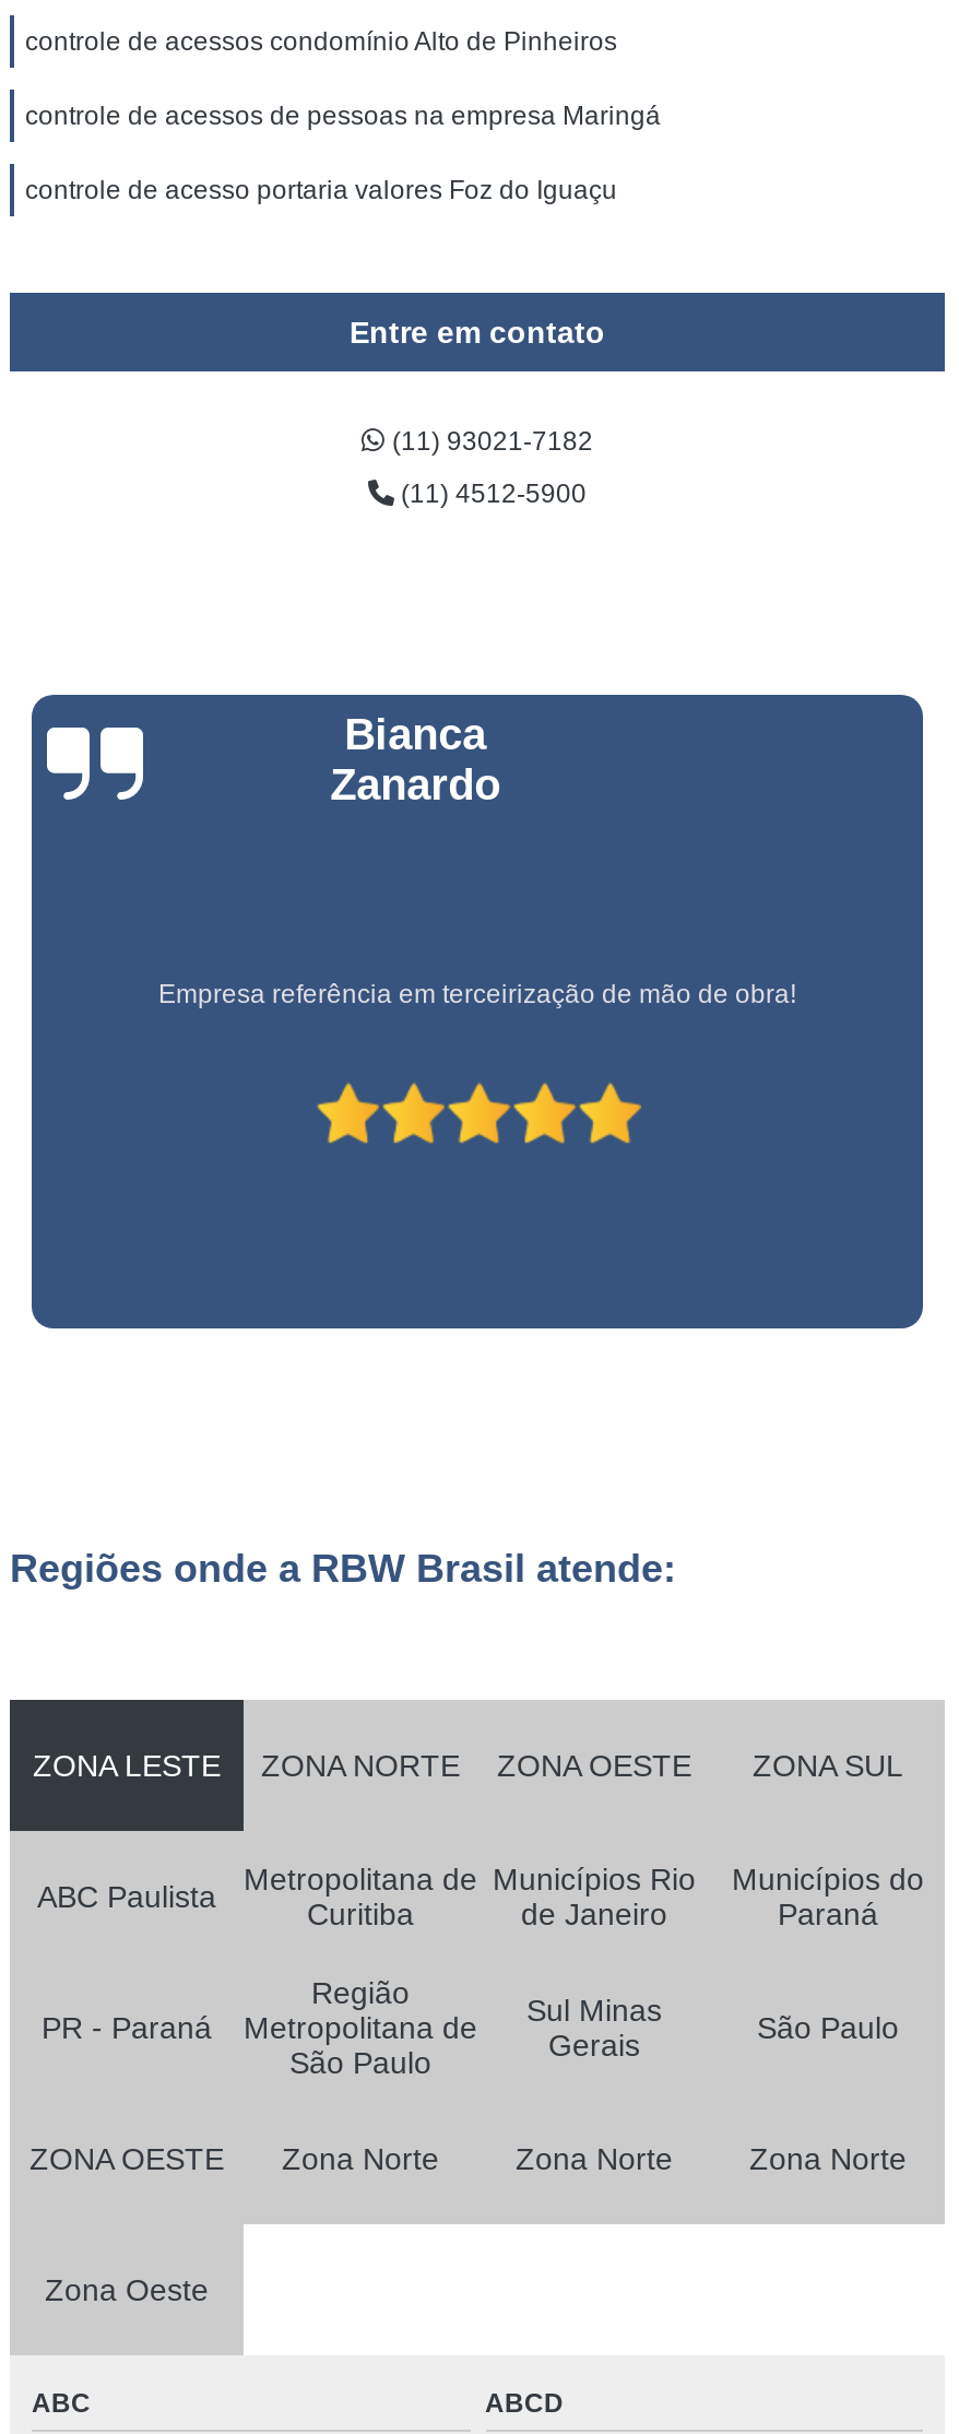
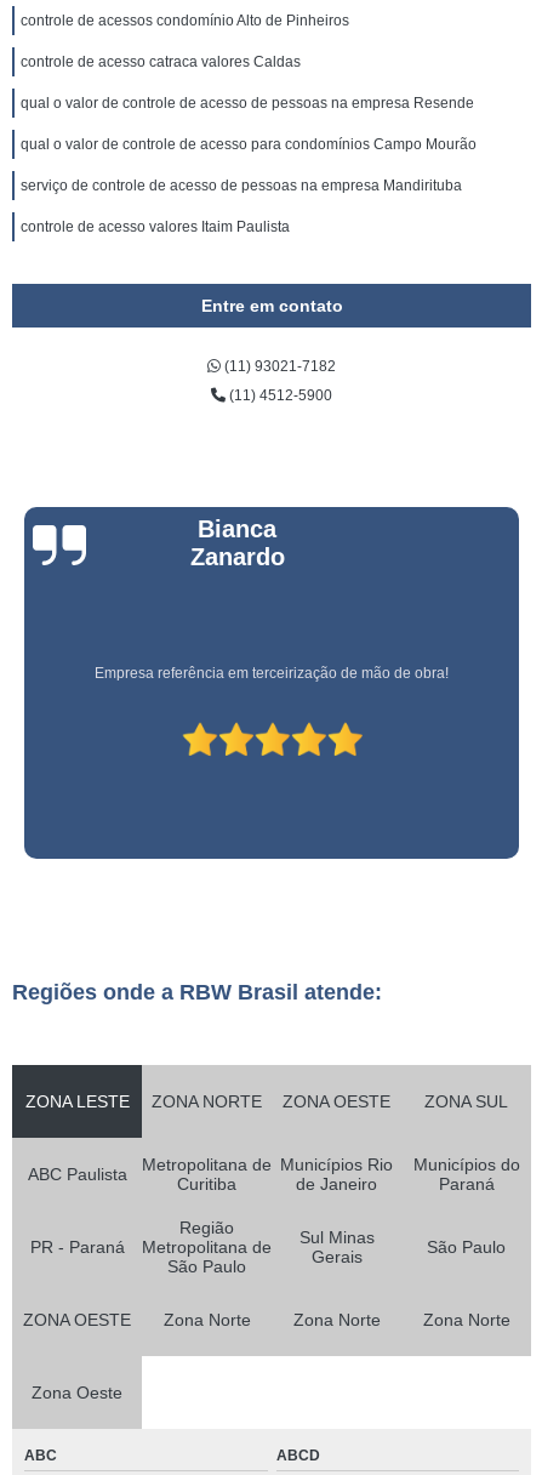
- controle de acessos de pessoas na empresa Maringá
- controle de acesso portaria valores Foz do Iguaçu
+ controle de acesso catraca valores Caldas
+ qual o valor de controle de acesso de pessoas na empresa Resende
+ qual o valor de controle de acesso para condomínios Campo Mourão
+ serviço de controle de acesso de pessoas na empresa Mandirituba
+ controle de acesso valores Itaim Paulista
